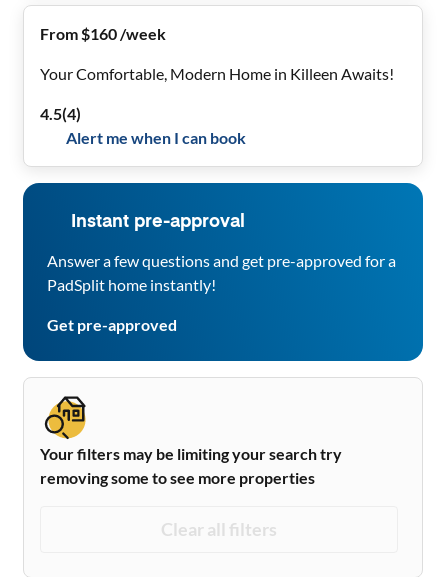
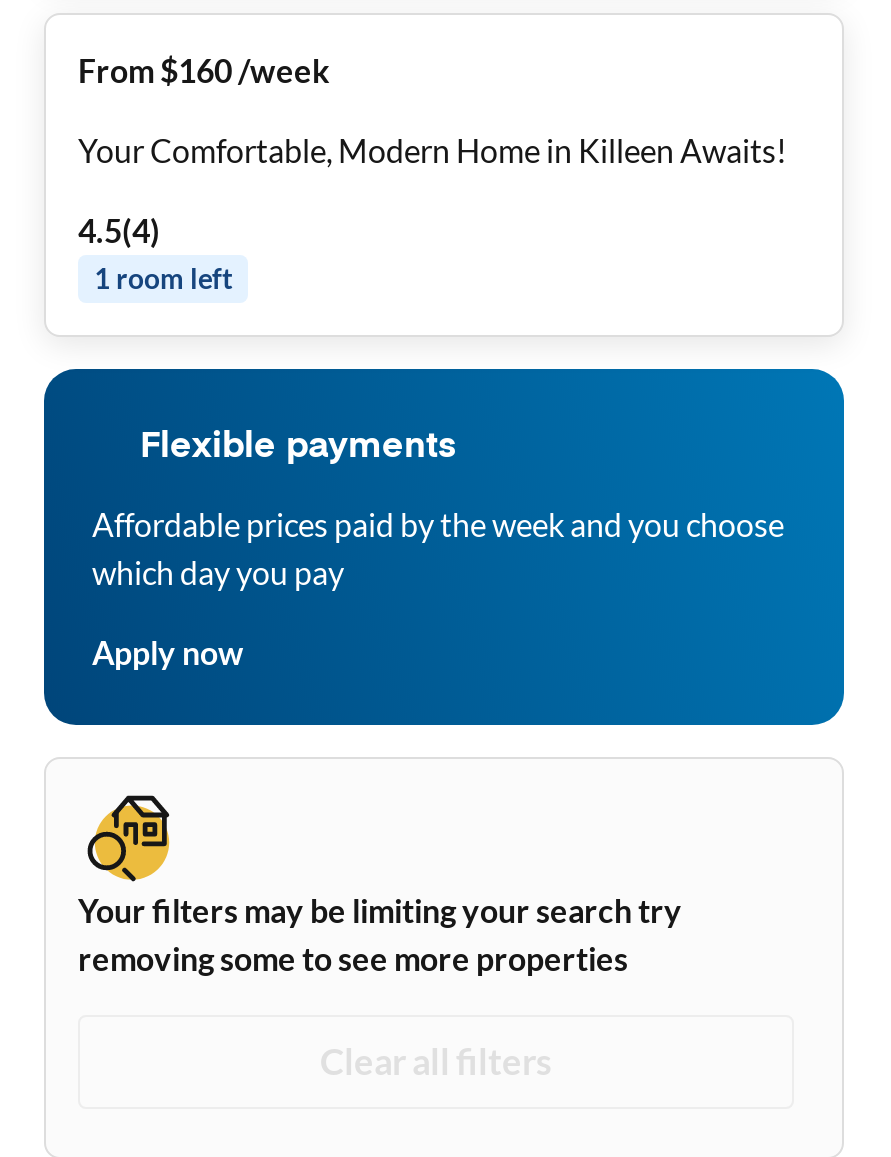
- Alert me when I can book
+ 1 room left

- Instant pre-approval
+ Flexible payments

- Answer a few questions and get pre-approved for a
- PadSplit home instantly!
+ Affordable prices paid by the week and you choose
+ which day you pay

- Get pre-approved
+ Apply now
